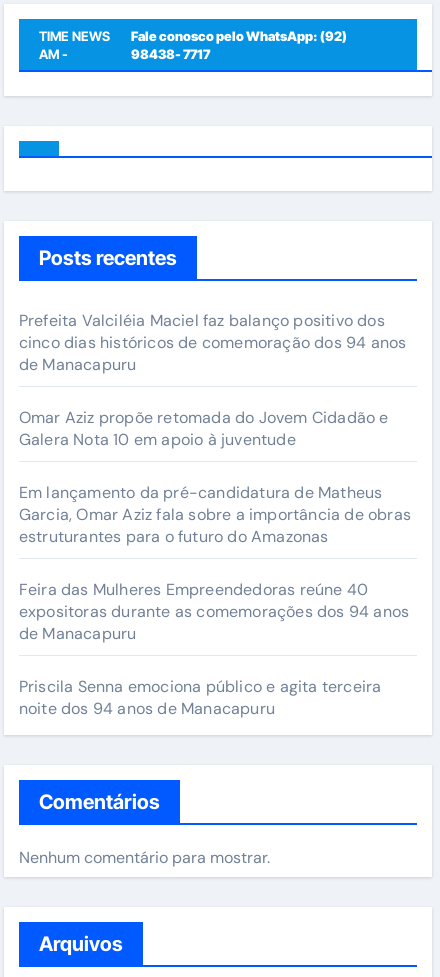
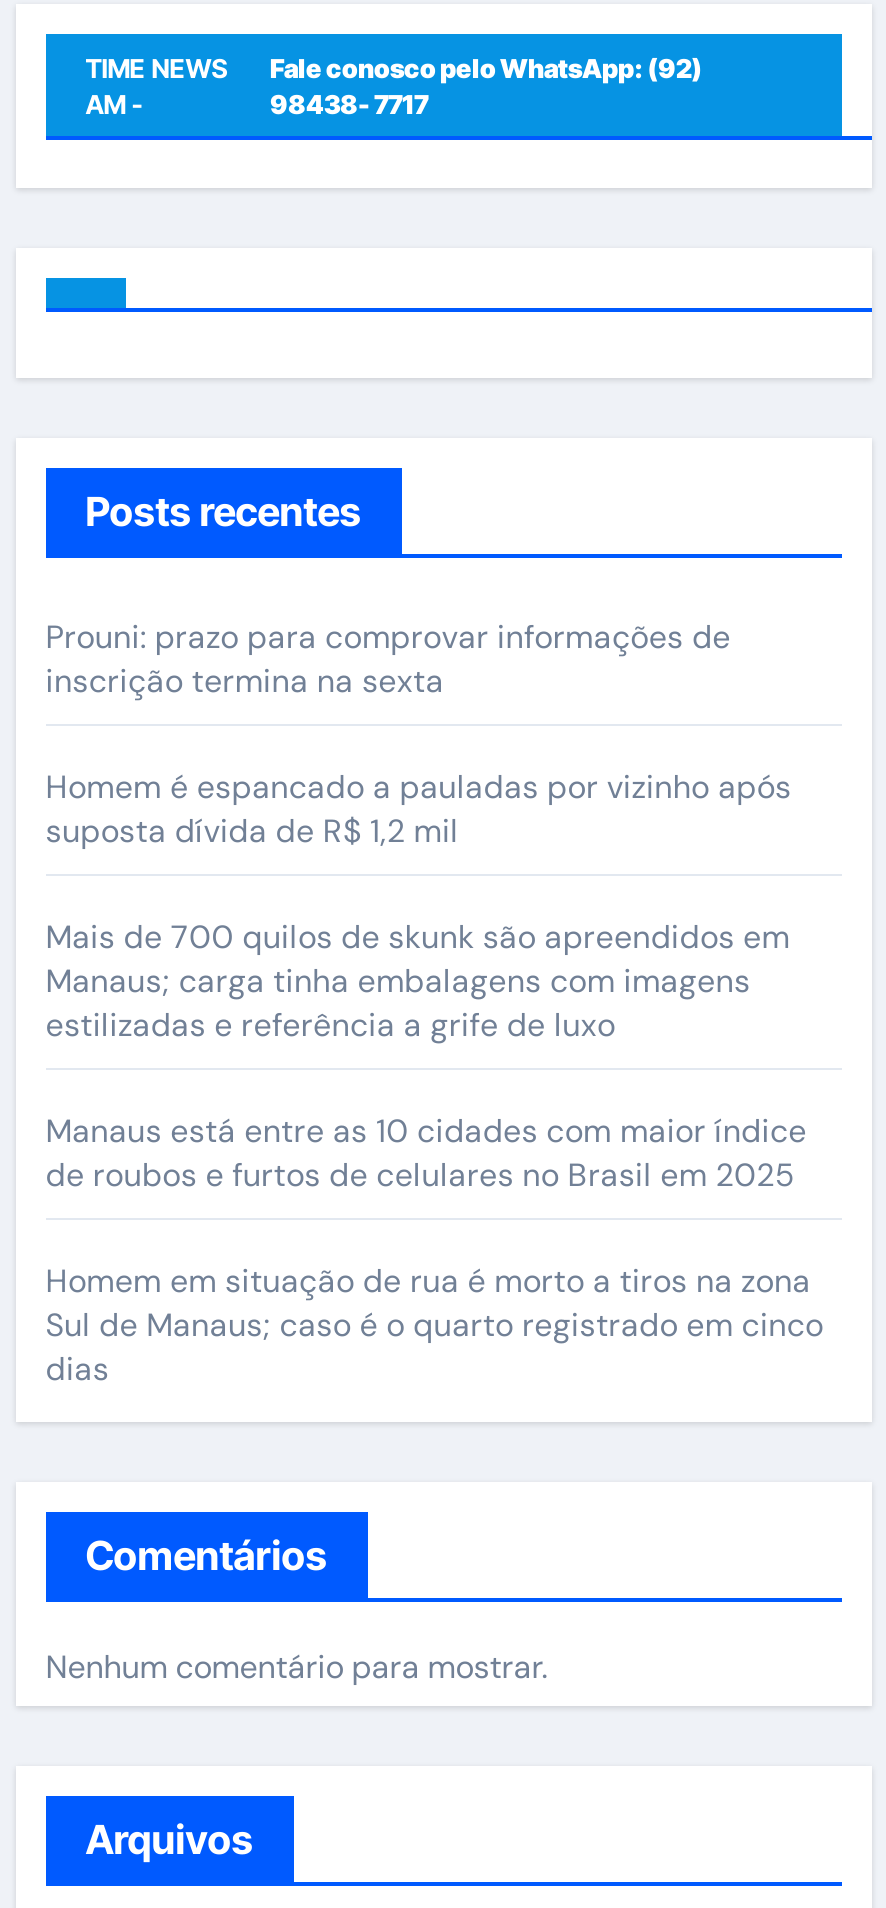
- Prefeita Valciléia Maciel faz balanço positivo dos
- cinco dias históricos de comemoração dos 94 anos
- de Manacapuru
+ Prouni: prazo para comprovar informações de
+ inscrição termina na sexta

- Omar Aziz propõe retomada do Jovem Cidadão e
- Galera Nota 10 em apoio à juventude
+ Homem é espancado a pauladas por vizinho após
+ suposta dívida de R$ 1,2 mil

- Em lançamento da pré-candidatura de Matheus
- Garcia, Omar Aziz fala sobre a importância de obras
- estruturantes para o futuro do Amazonas
+ Mais de 700 quilos de skunk são apreendidos em
+ Manaus; carga tinha embalagens com imagens
+ estilizadas e referência a grife de luxo

- Feira das Mulheres Empreendedoras reúne 40
- expositoras durante as comemorações dos 94 anos
- de Manacapuru
+ Manaus está entre as 10 cidades com maior índice
+ de roubos e furtos de celulares no Brasil em 2025

- Priscila Senna emociona público e agita terceira
- noite dos 94 anos de Manacapuru
+ Homem em situação de rua é morto a tiros na zona
+ Sul de Manaus; caso é o quarto registrado em cinco
+ dias
